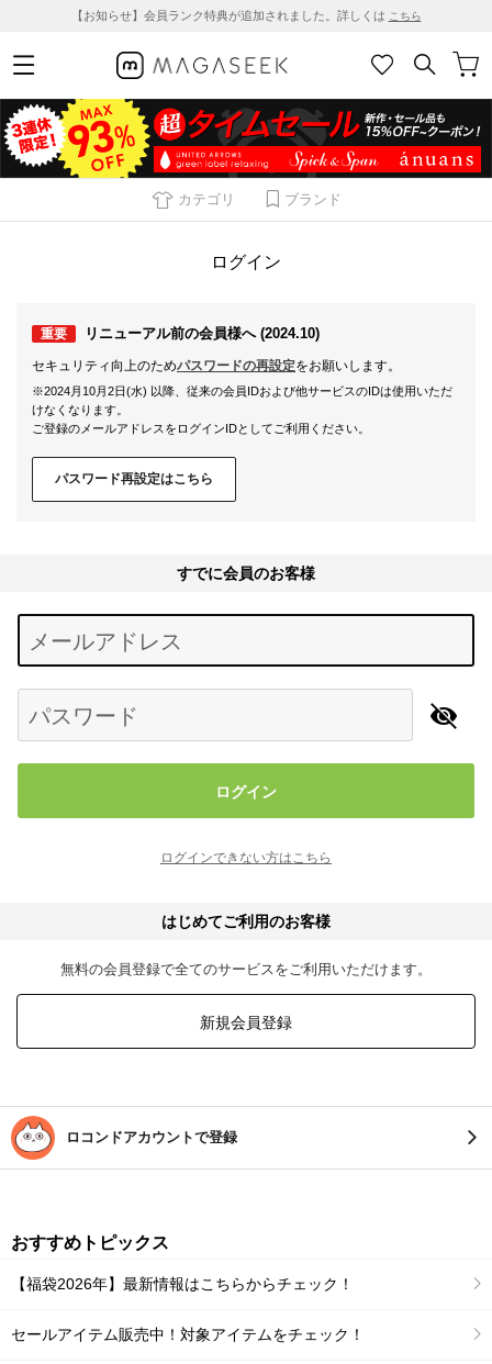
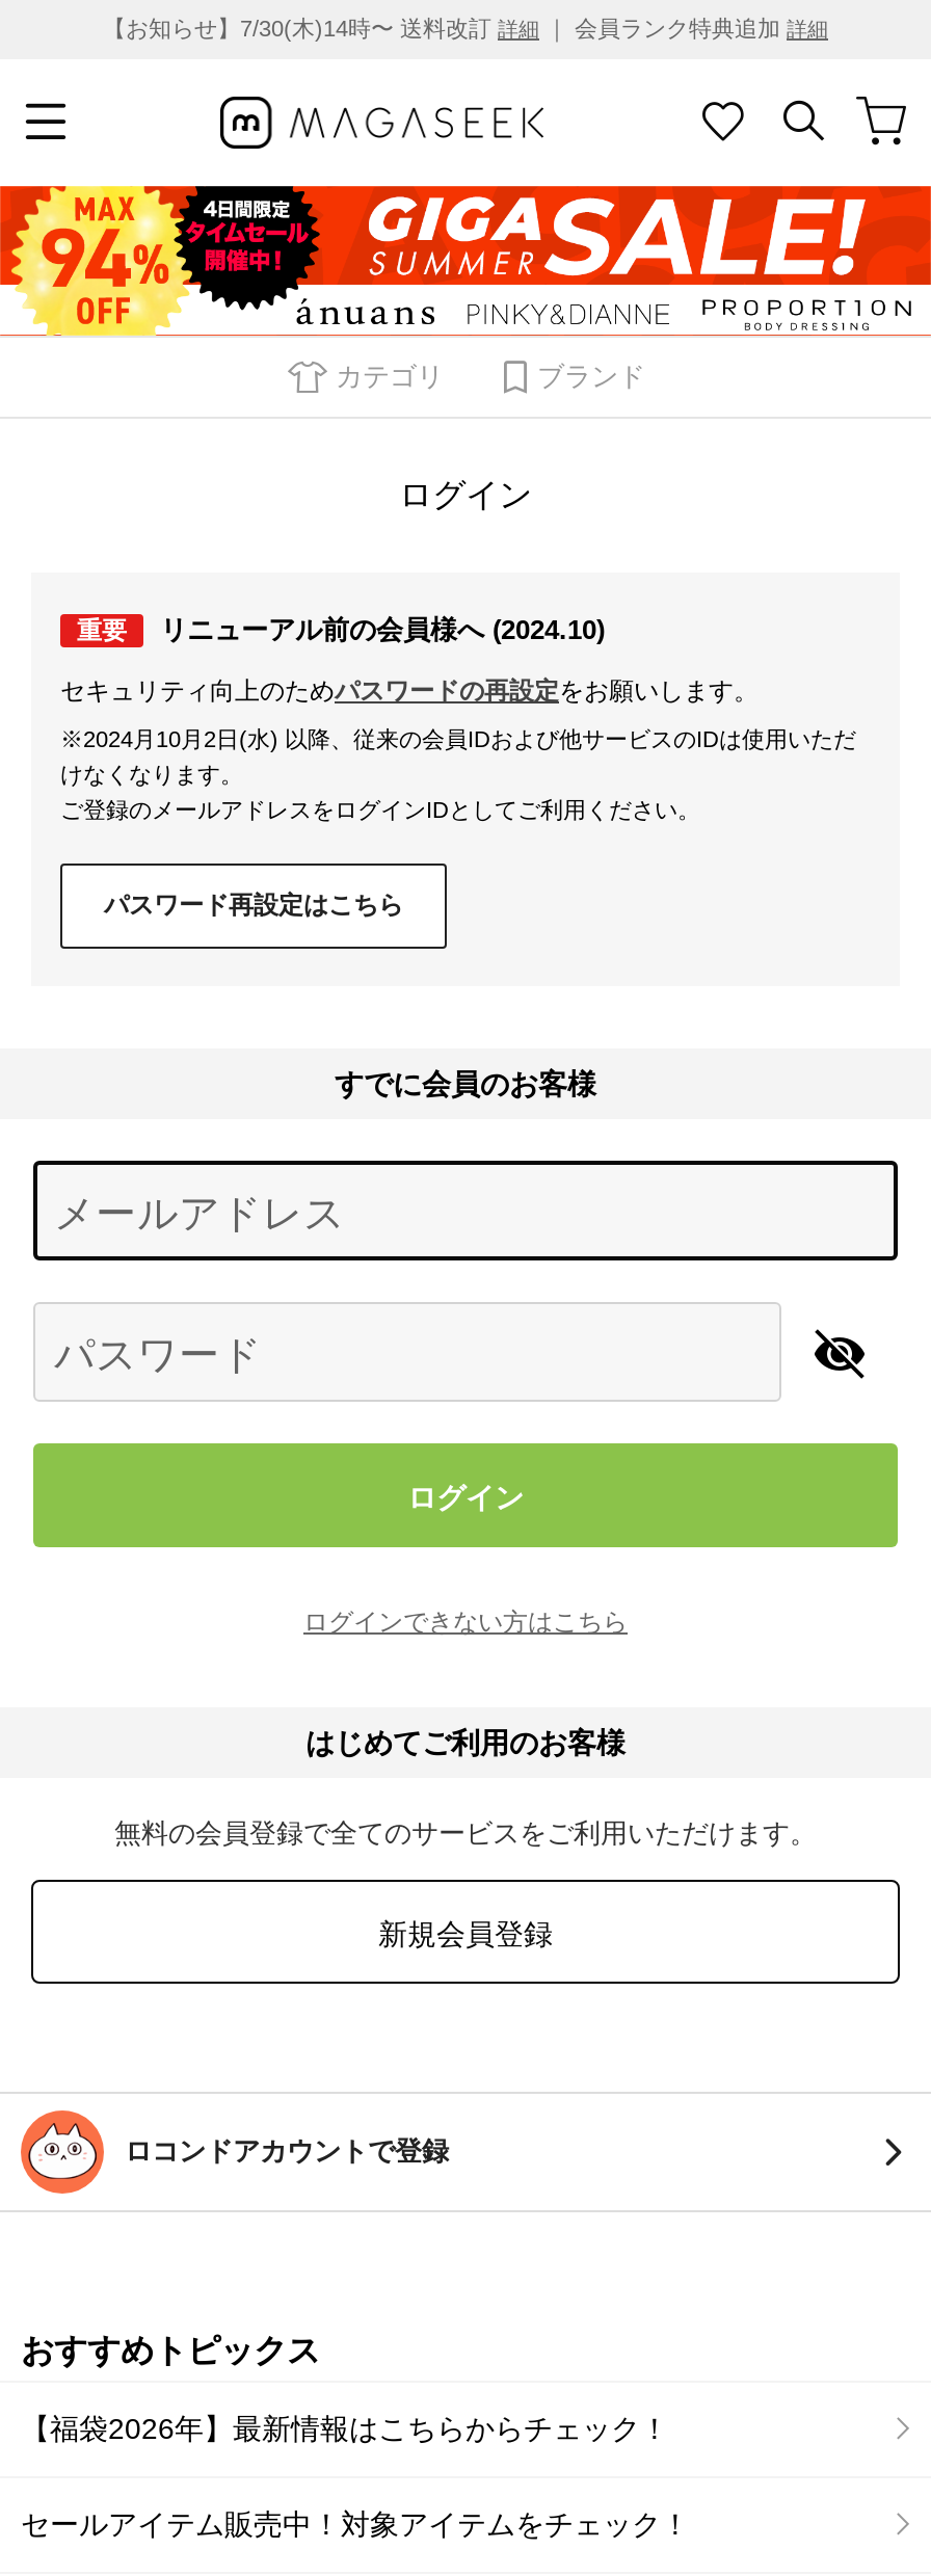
- 【お知らせ】会員ランク特典が追加されました。詳しくはこちら
+ 【お知らせ】7/30(木)14時〜 送料改訂詳細｜ 会員ランク特典追加詳細

- [image]
+ [image]
